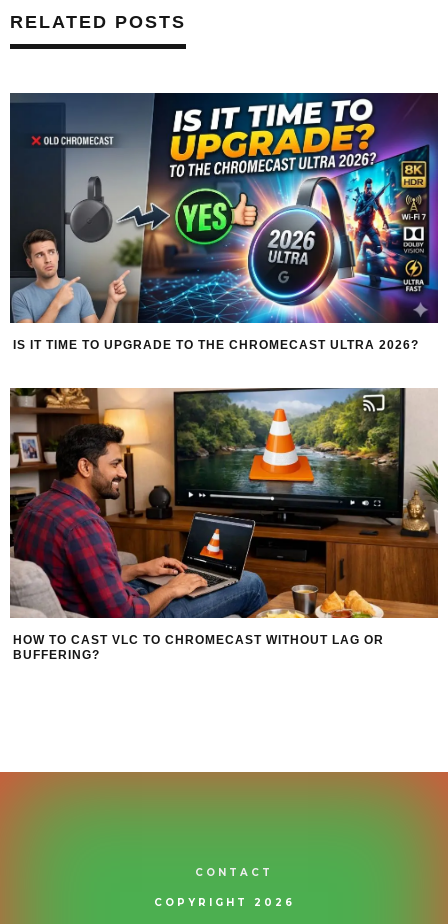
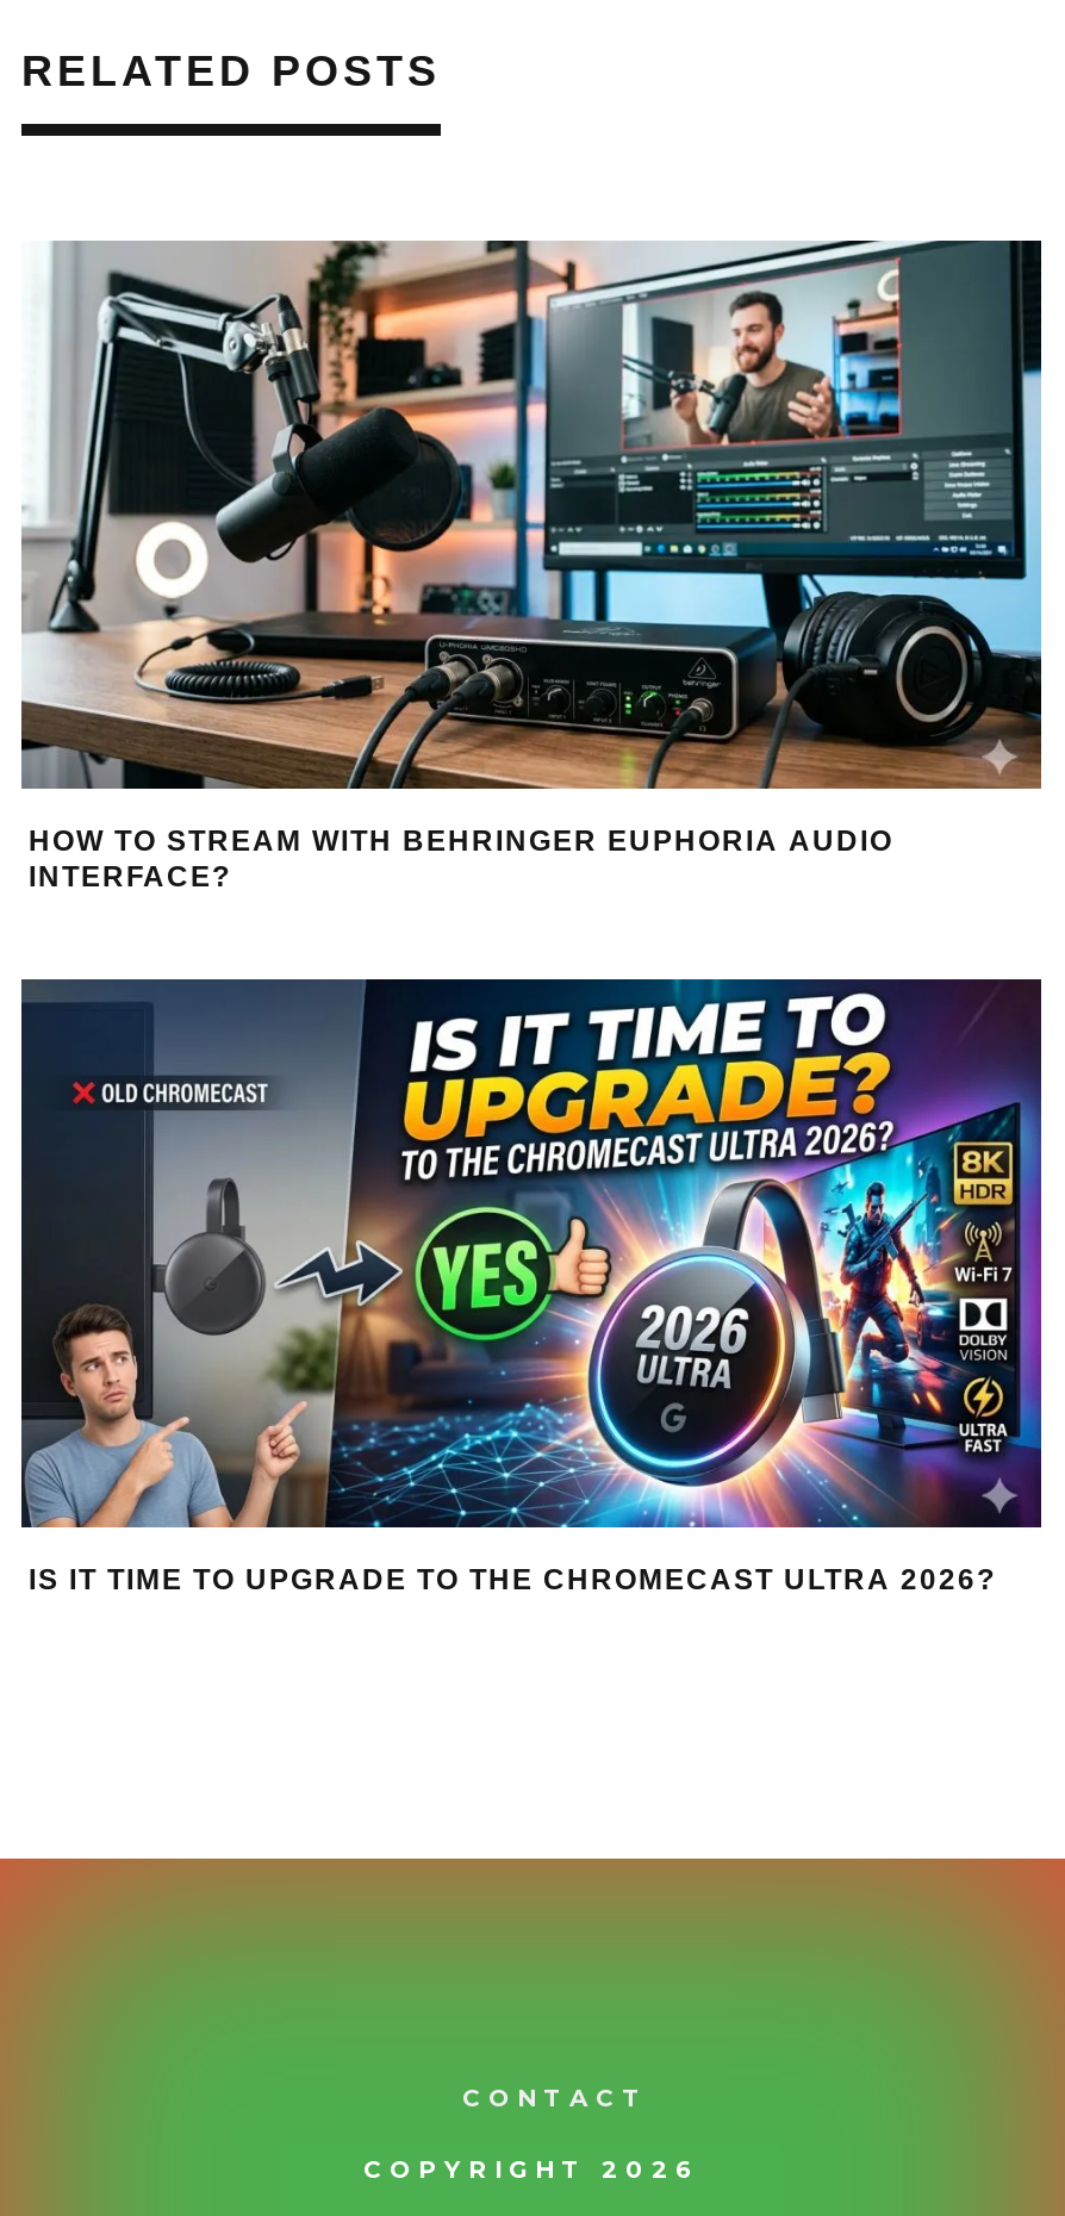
+ [image]
+ HOW TO STREAM WITH BEHRINGER EUPHORIA AUDIO
+ INTERFACE?

moved down: [image] | IS IT TIME TO UPGRADE TO THE CHROMECAST ULTRA 2026?

- [image]
- HOW TO CAST VLC TO CHROMECAST WITHOUT LAG OR
- BUFFERING?
